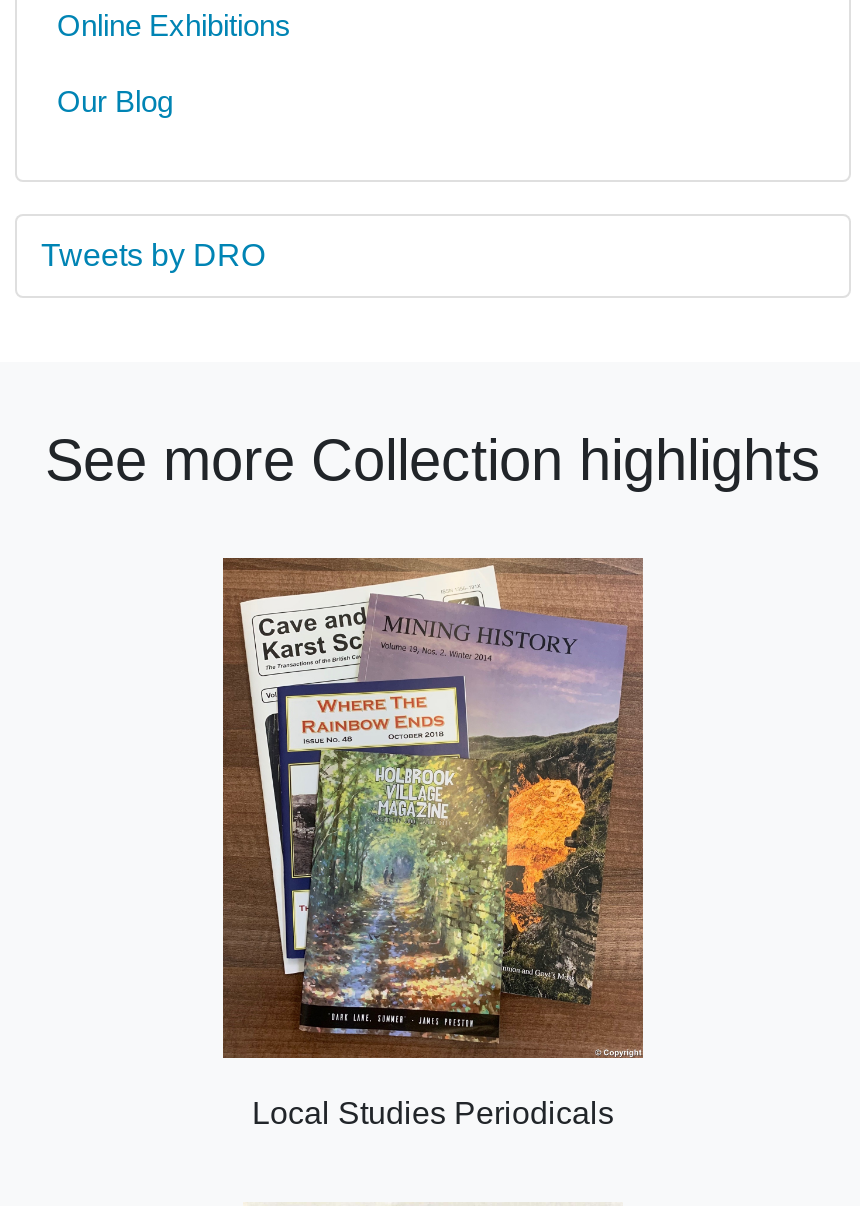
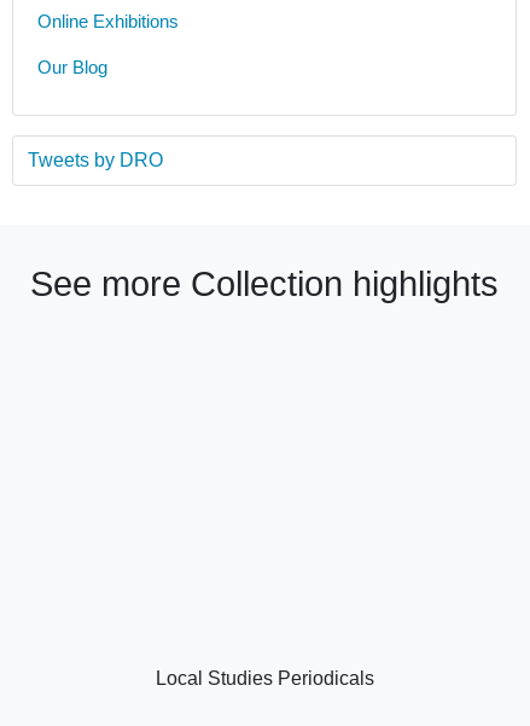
- [image]
